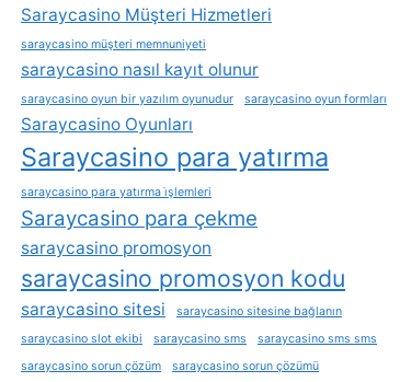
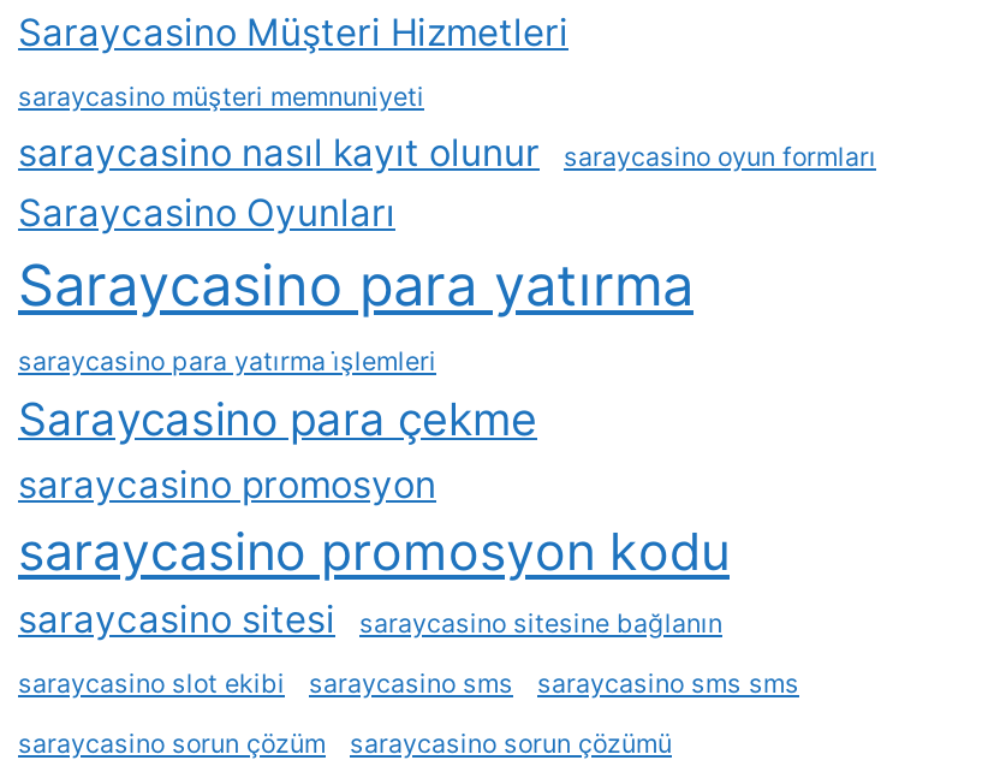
- saraycasino oyun bir yazılım oyunudur
